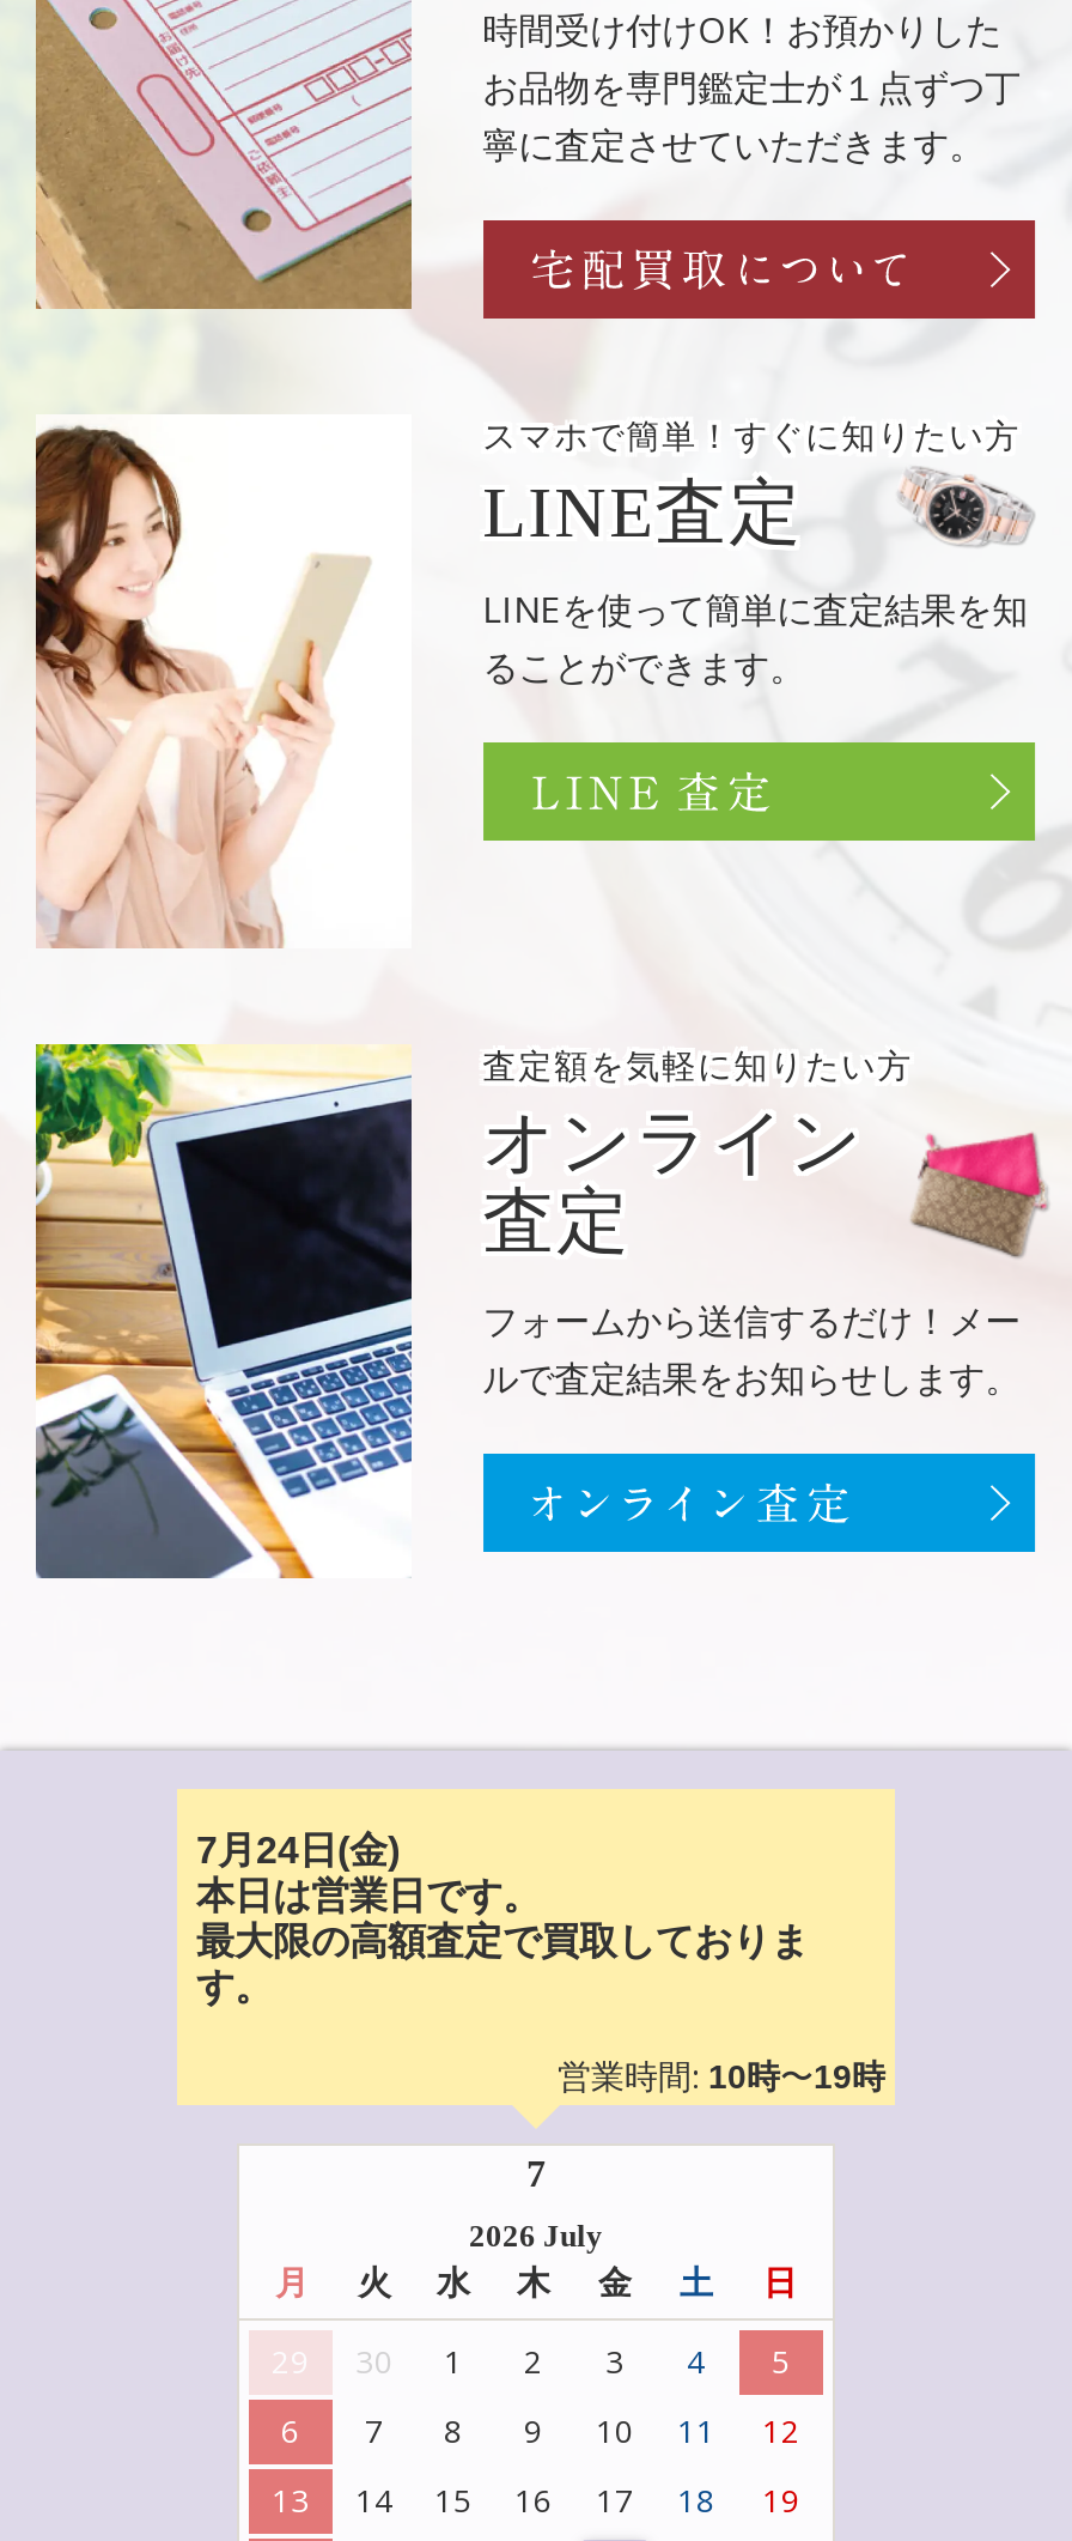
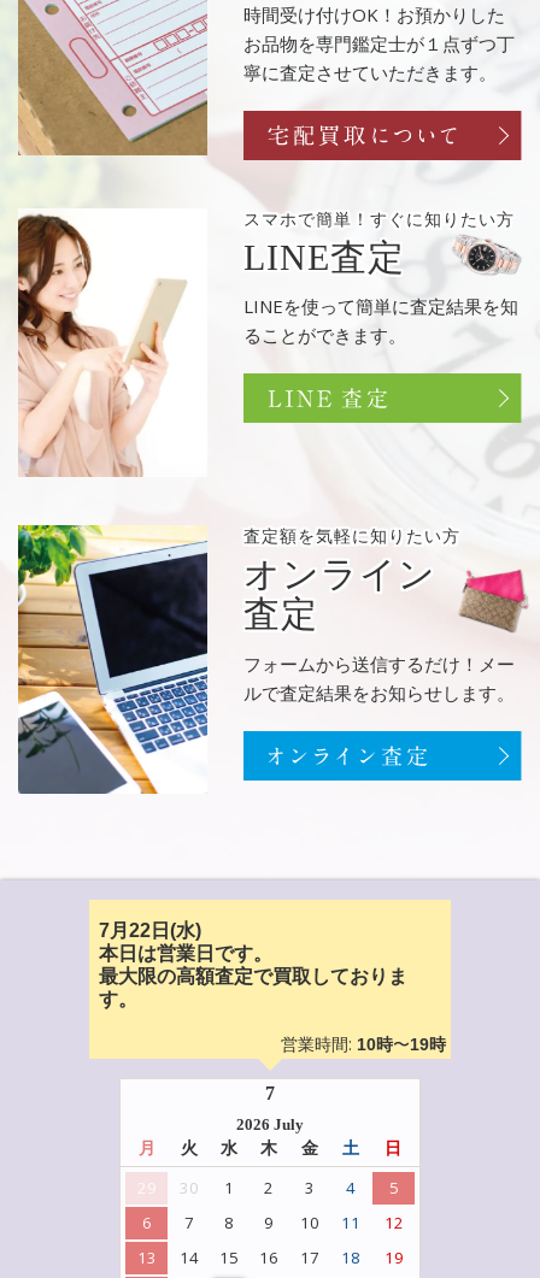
- 7月24日(金)
+ 7月22日(水)
